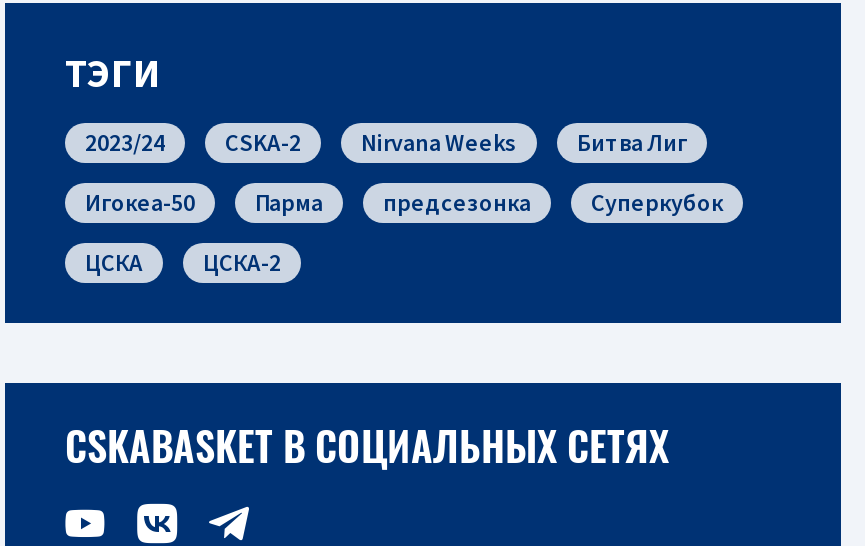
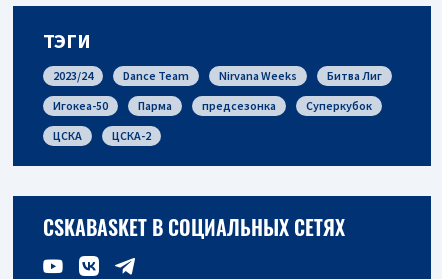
- CSKA-2
+ Dance Team
